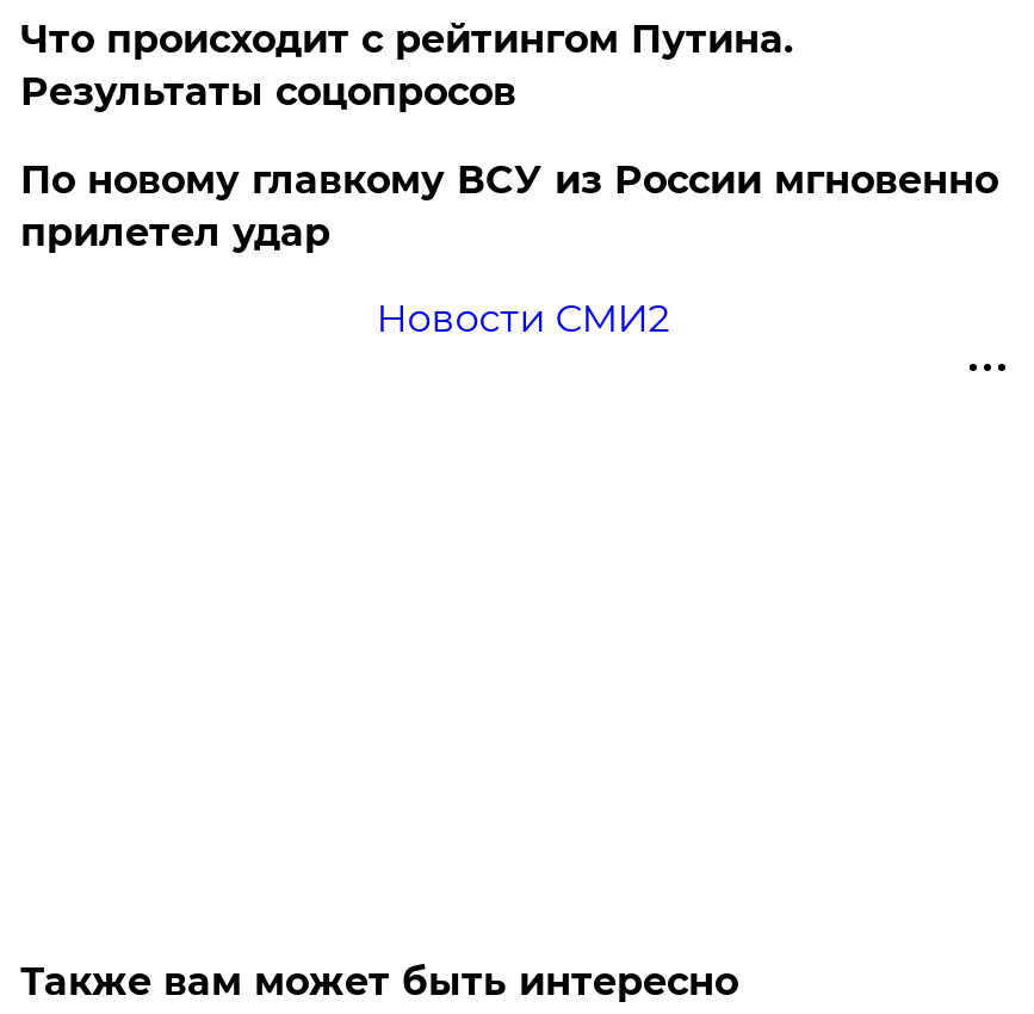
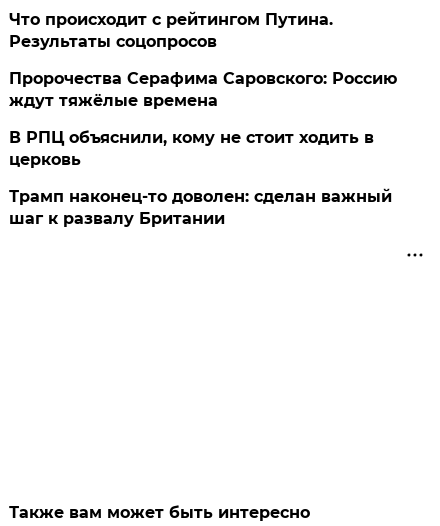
- По новому главкому ВСУ из России мгновенно
- прилетел удар
- Новости СМИ2
+ Пророчества Серафима Саровского: Россию
+ ждут тяжёлые времена
+ В РПЦ объяснили, кому не стоит ходить в
+ церковь
+ Трамп наконец-то доволен: сделан важный
+ шаг к развалу Британии
